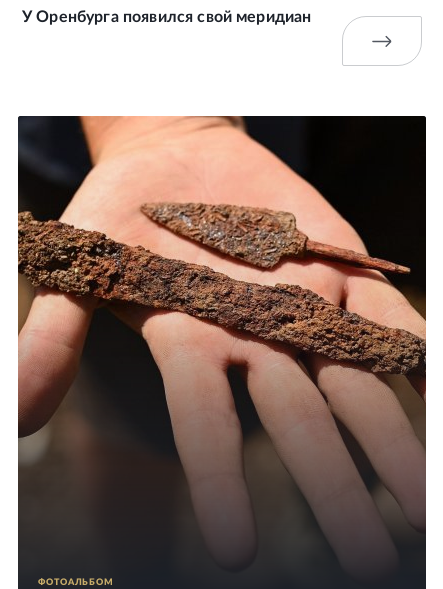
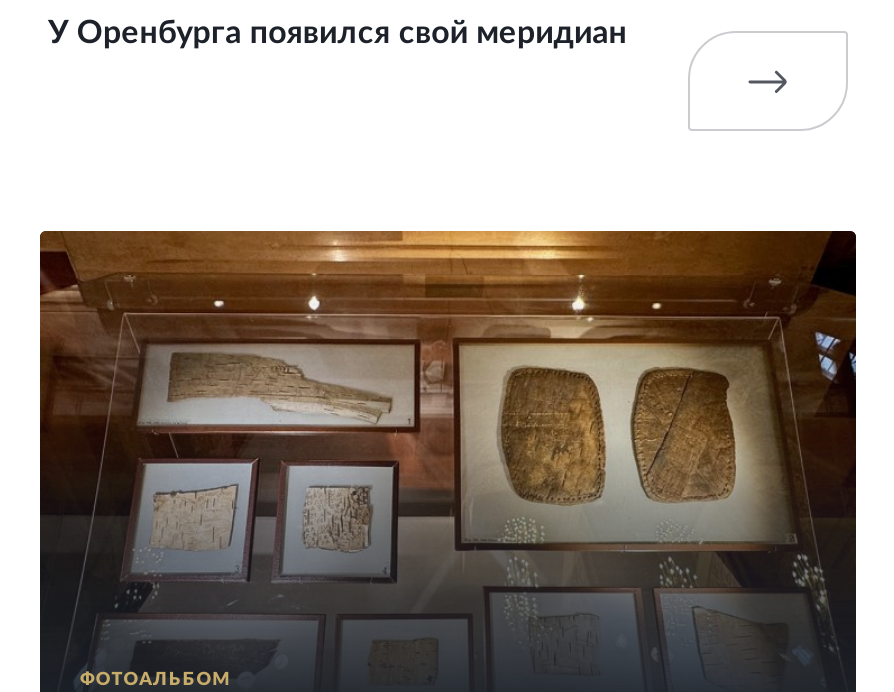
- [image]
+ [image]
